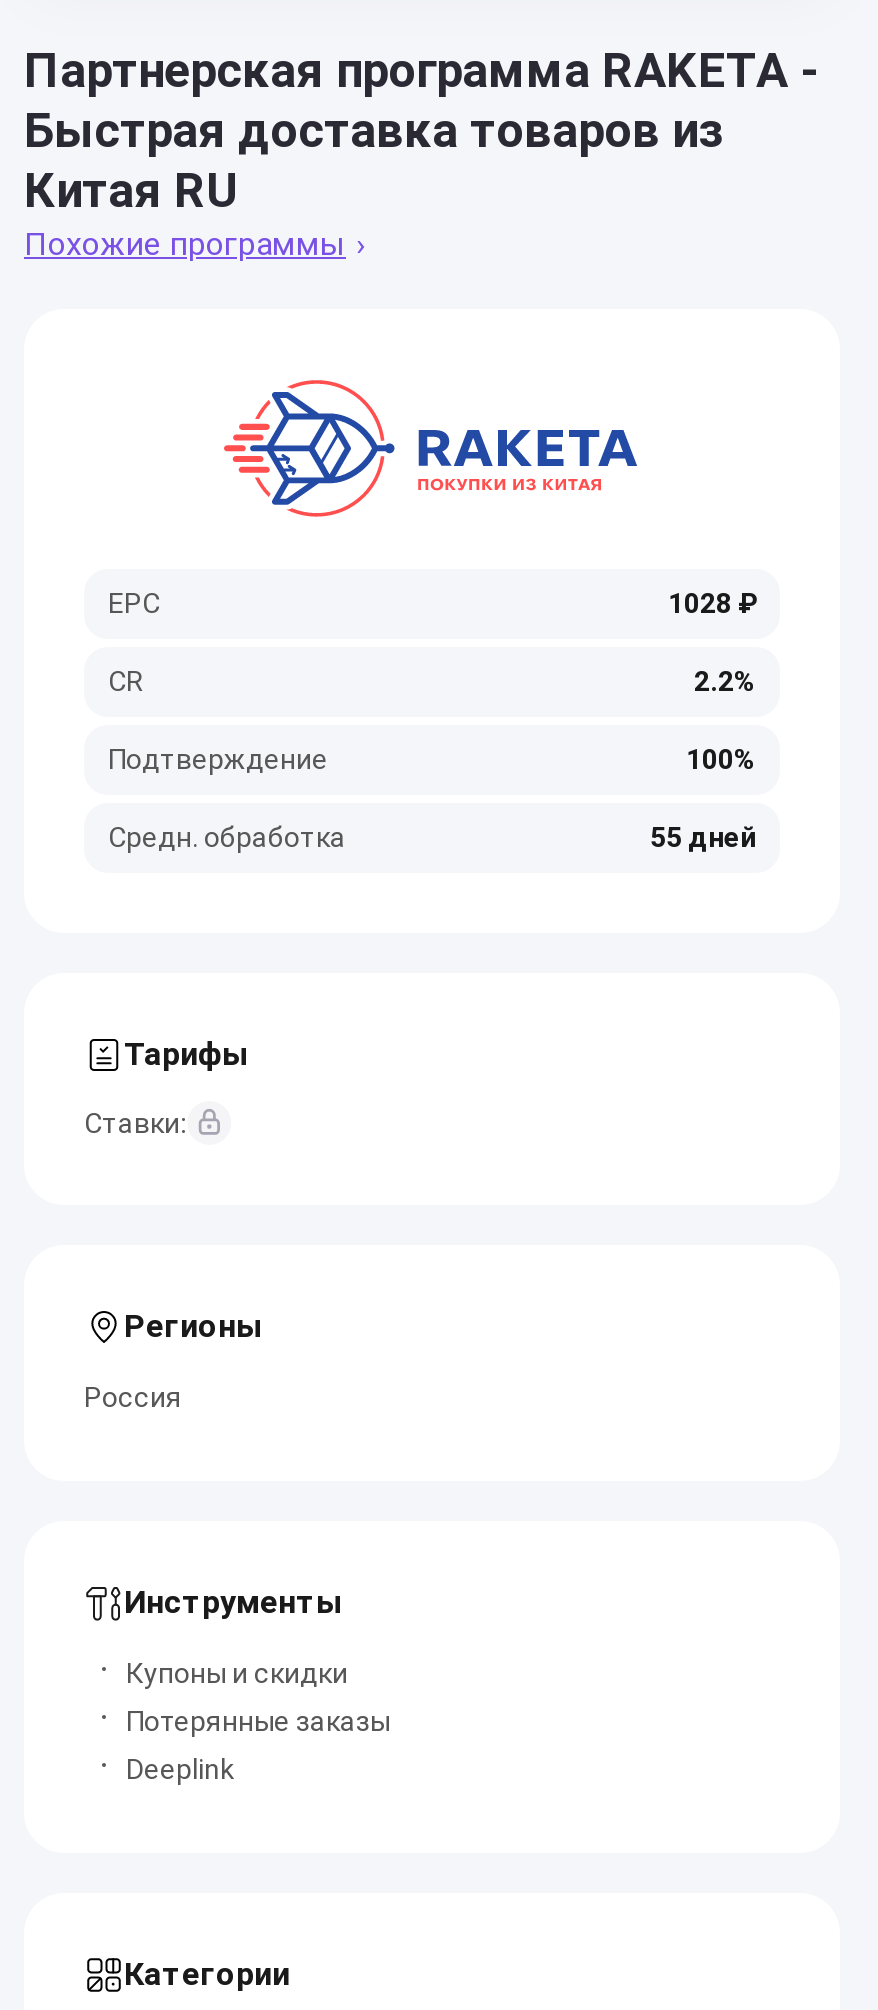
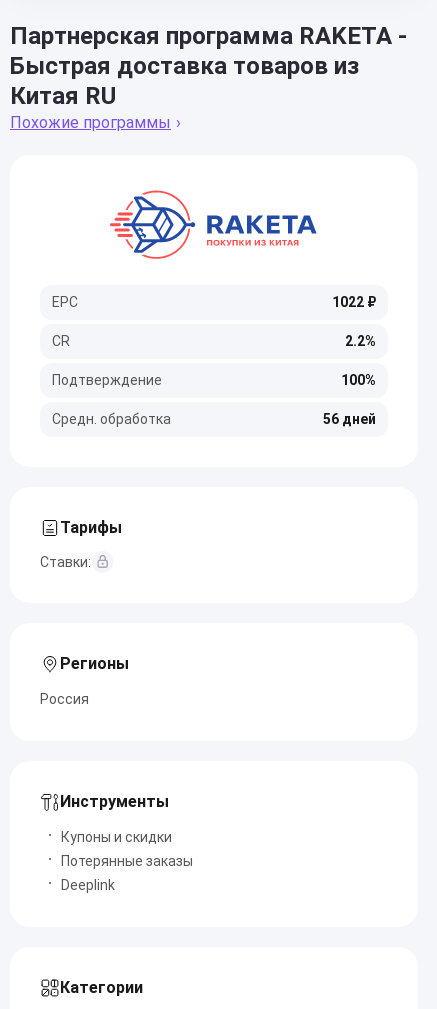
- 1028 ₽
+ 1022 ₽

- 55 дней
+ 56 дней
